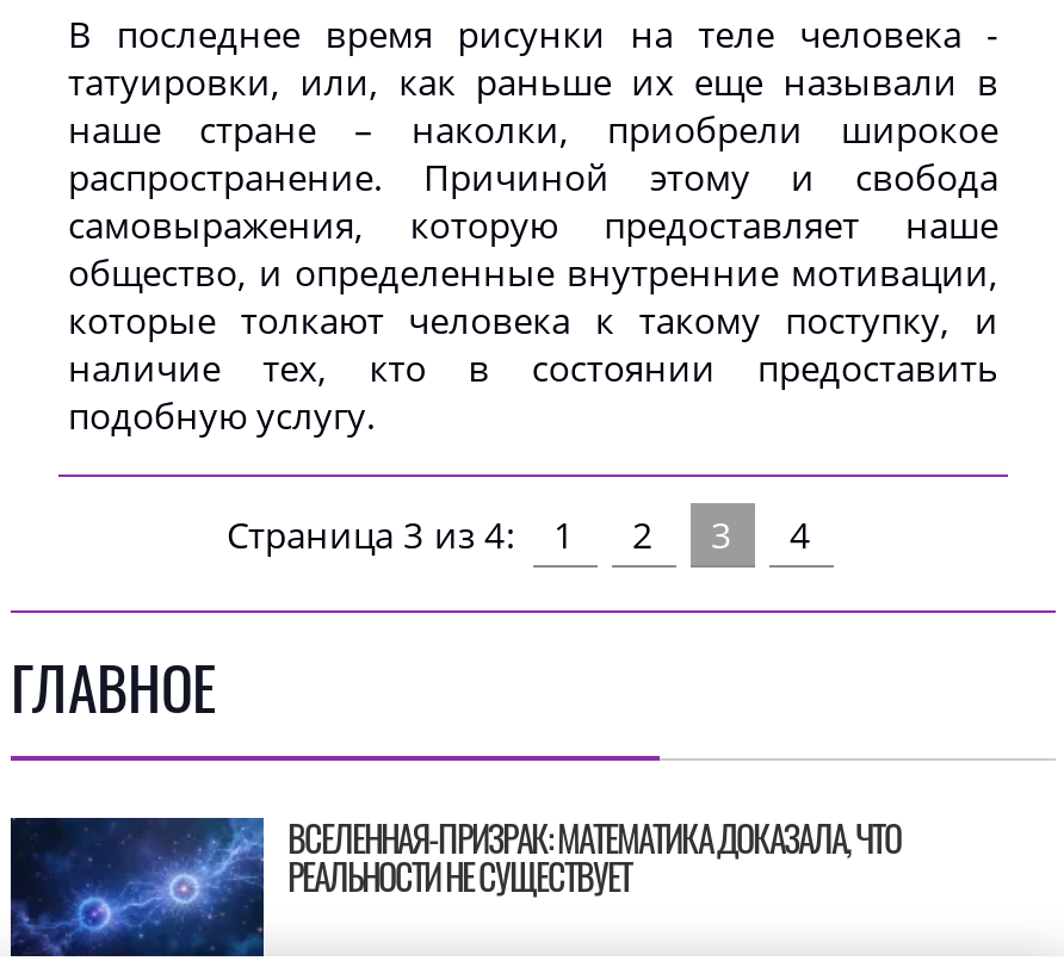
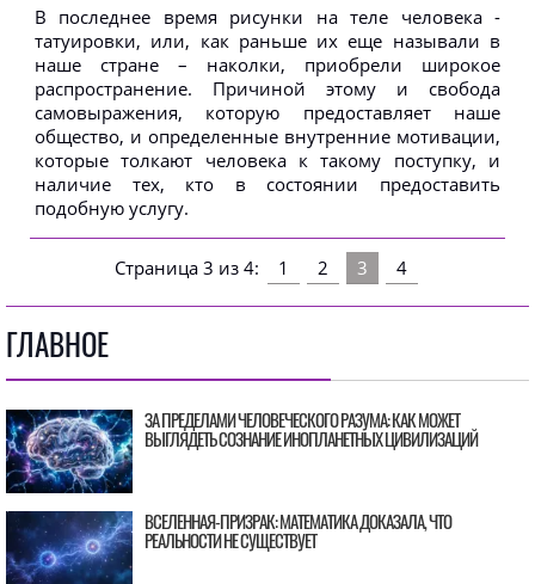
+ [image]
+ ЗА ПРЕДЕЛАМИ ЧЕЛОВЕЧЕСКОГО РАЗУМА: КАК МОЖЕТ
+ ВЫГЛЯДЕТЬ СОЗНАНИЕ ИНОПЛАНЕТНЫХ ЦИВИЛИЗАЦИЙ
